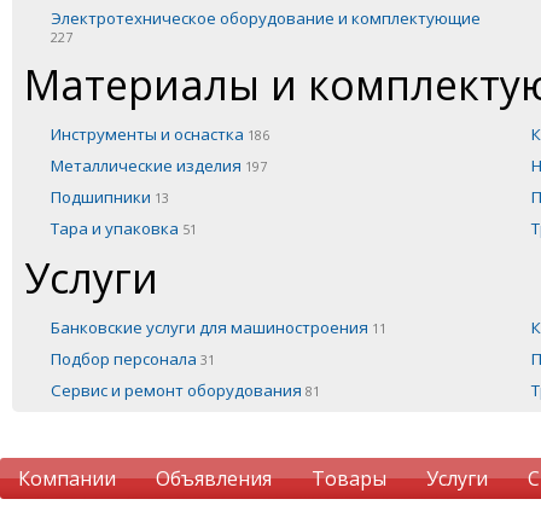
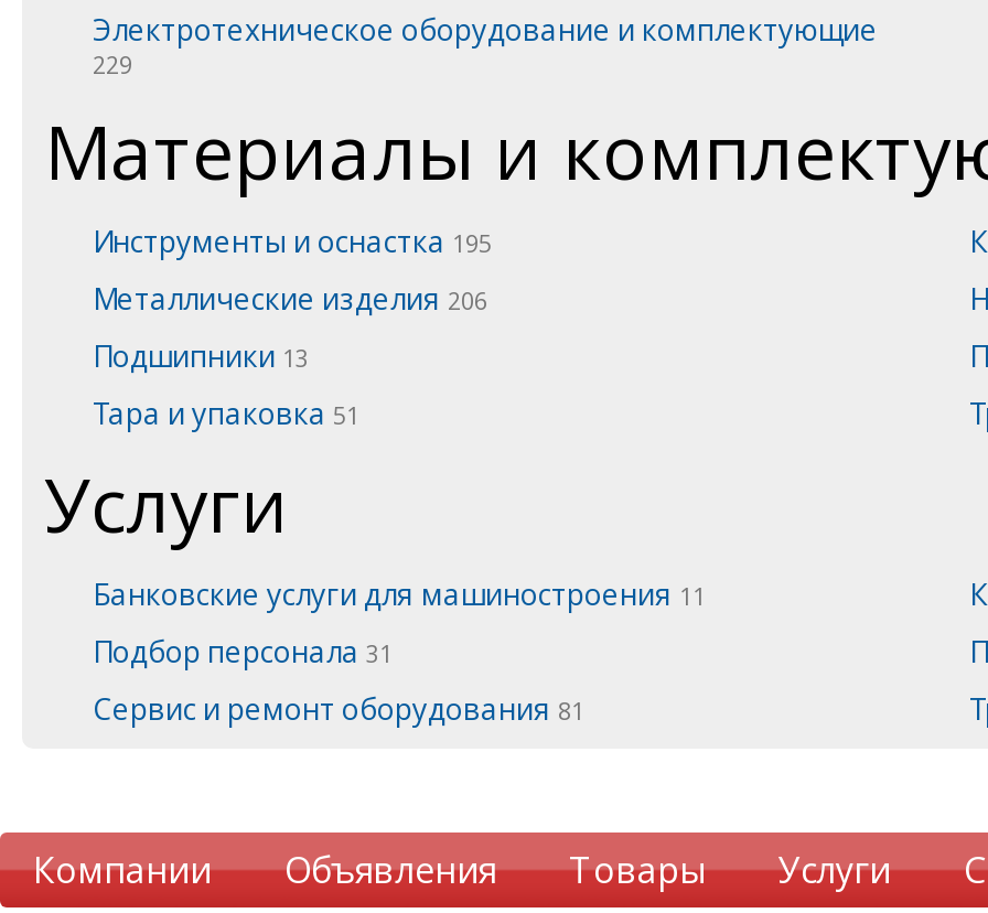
- 227
+ 229

- Инструменты и оснастка 186
+ Инструменты и оснастка 195

- Металлические изделия 197
+ Металлические изделия 206
